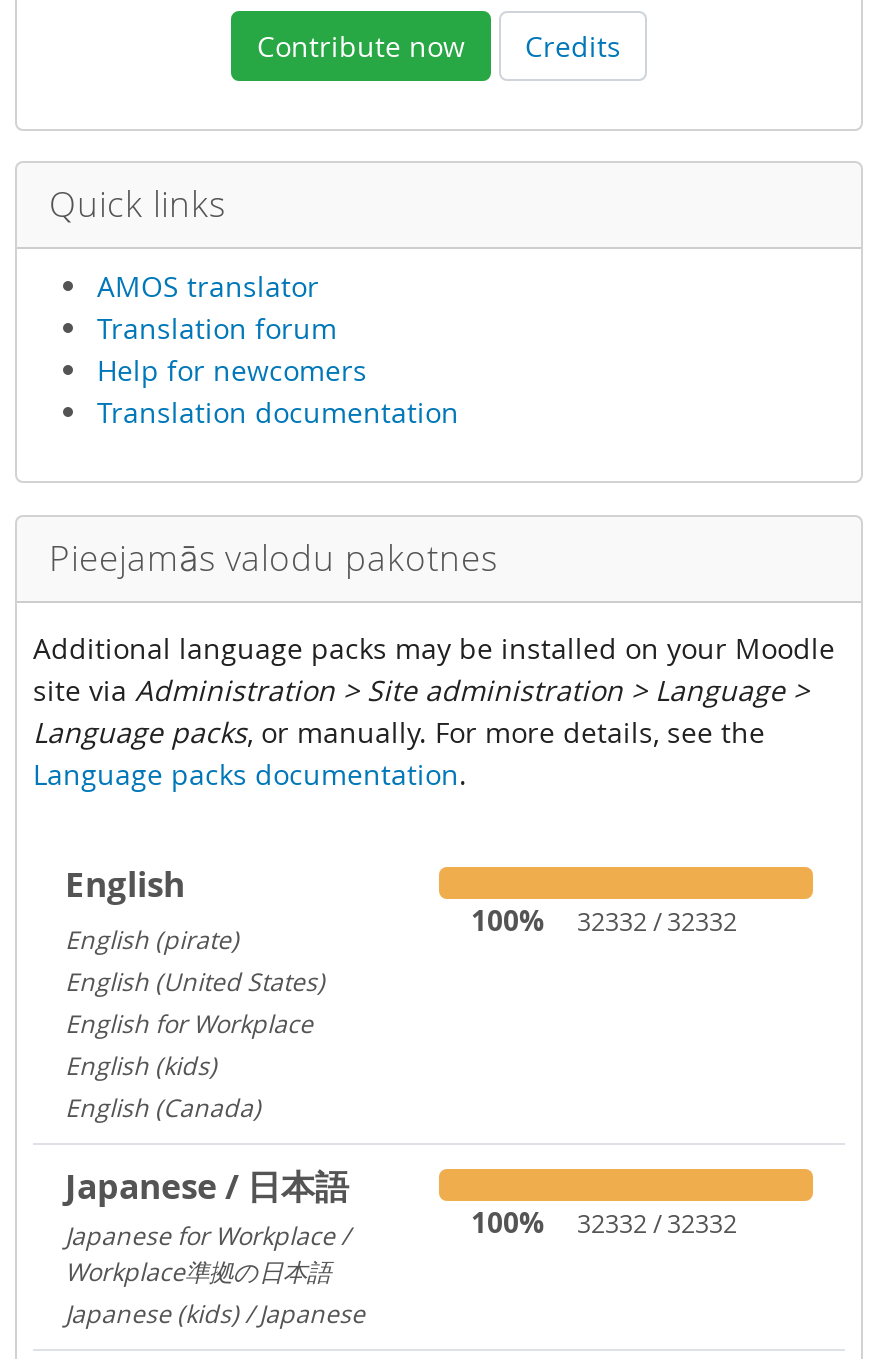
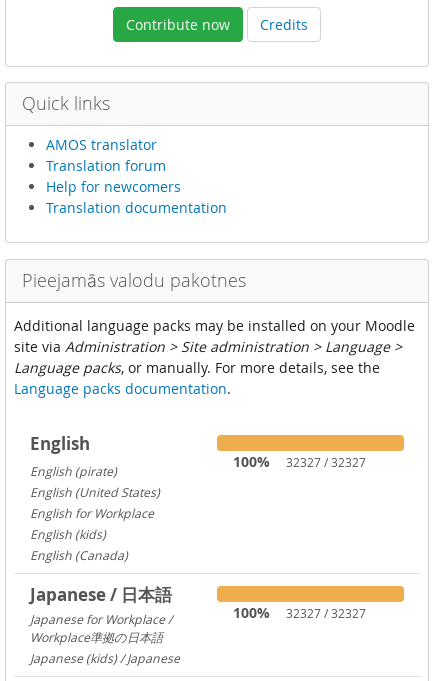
- 100% 32332 / 32332
+ 100% 32327 / 32327

- 100% 32332 / 32332
+ 100% 32327 / 32327
